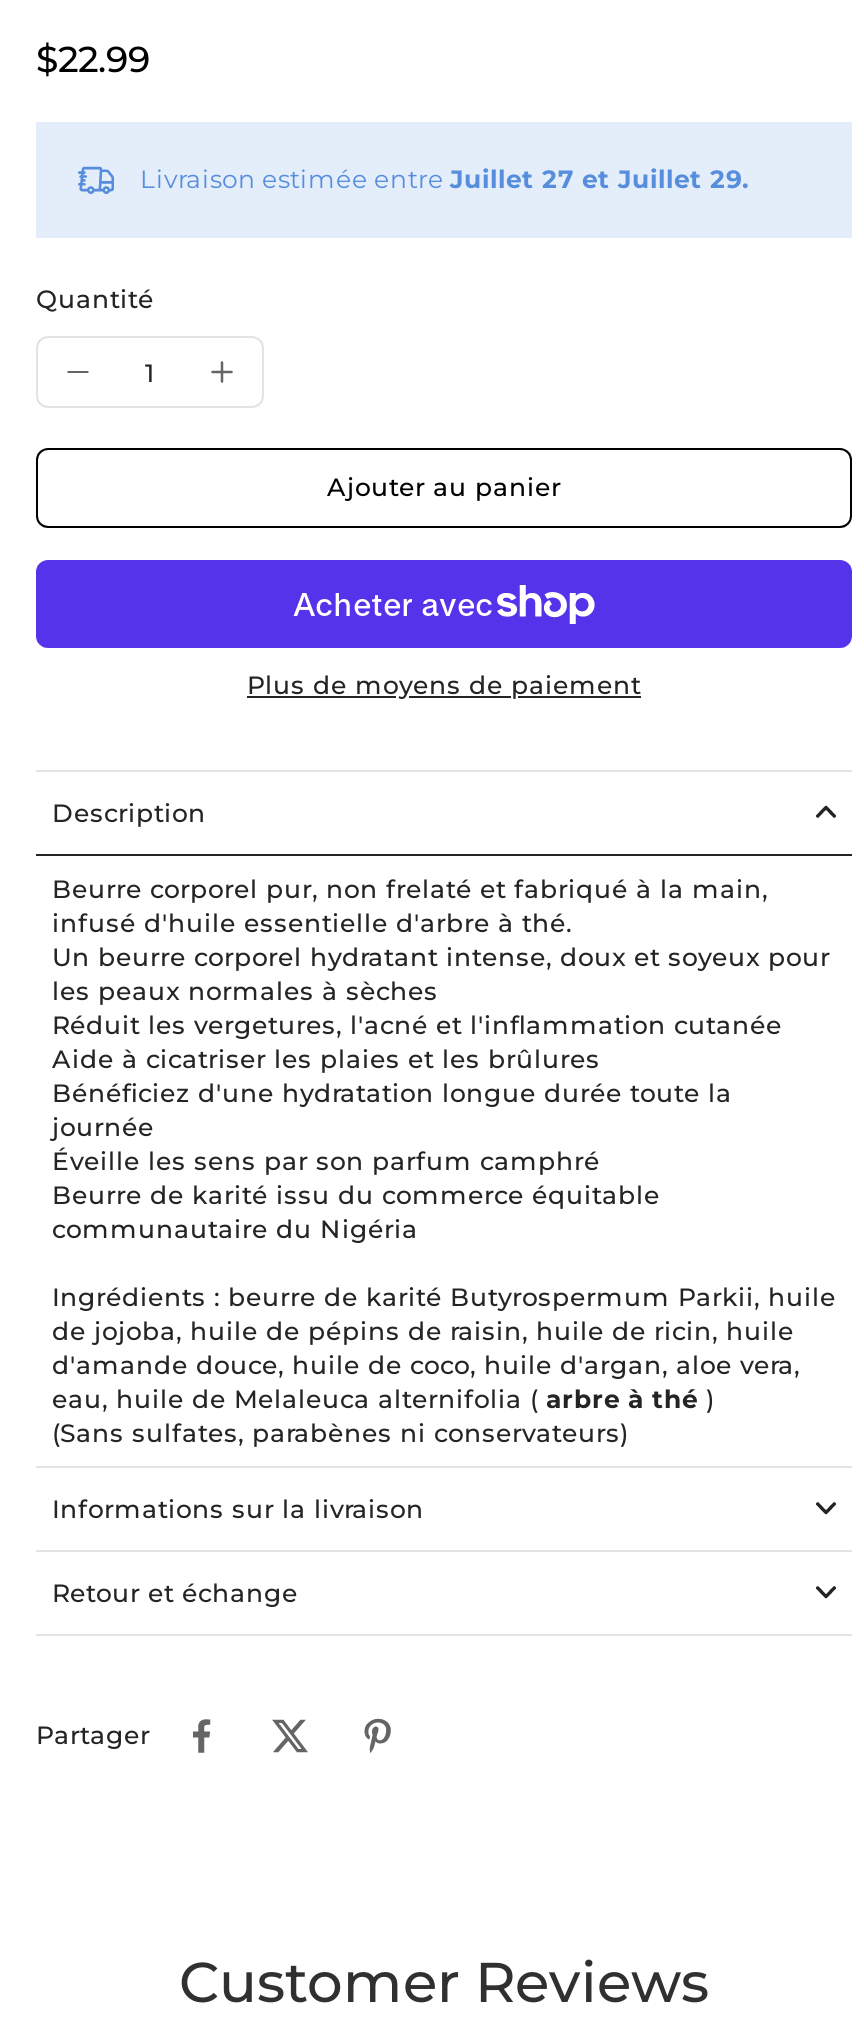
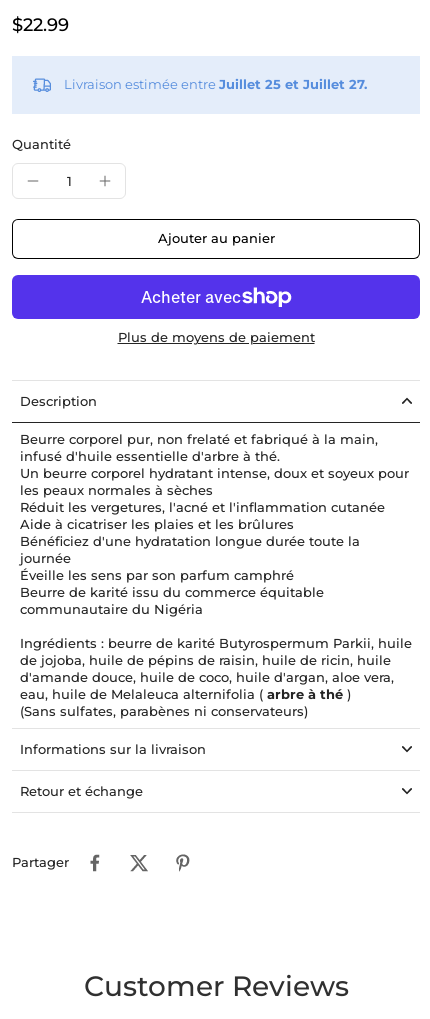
- Livraison estimée entre Juillet 27 et Juillet 29.
+ Livraison estimée entre Juillet 25 et Juillet 27.
